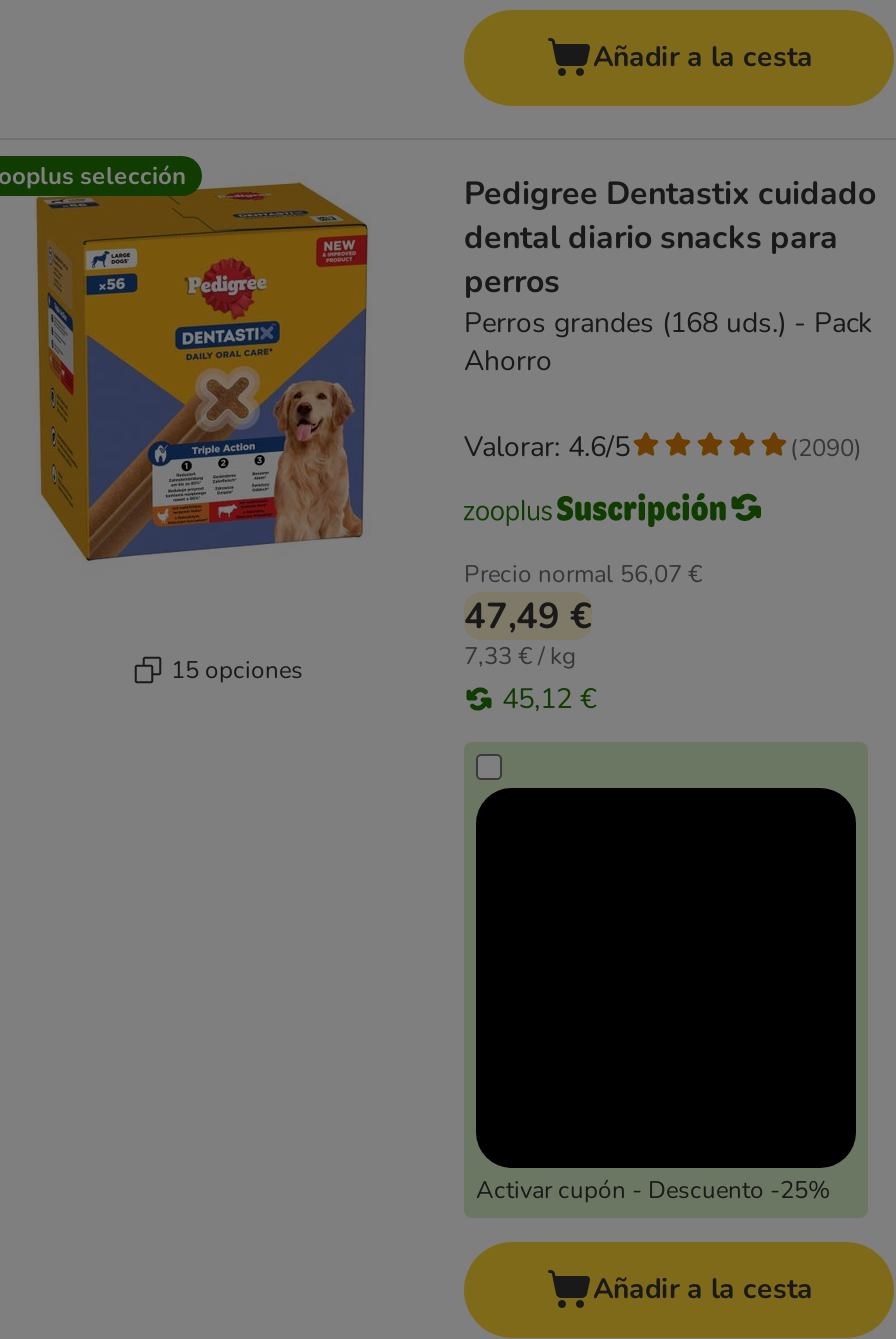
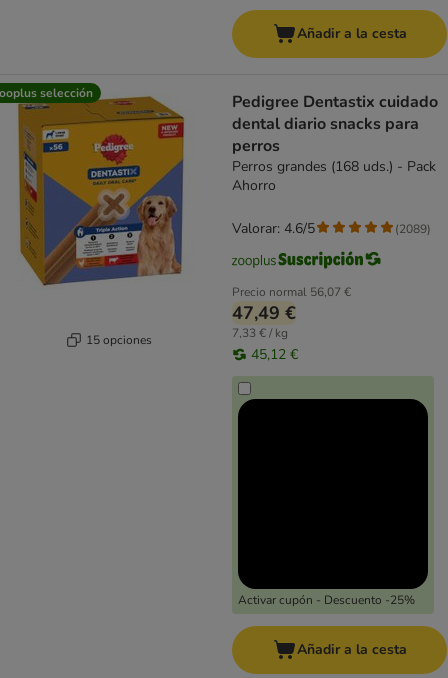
- (2090)
+ (2089)
